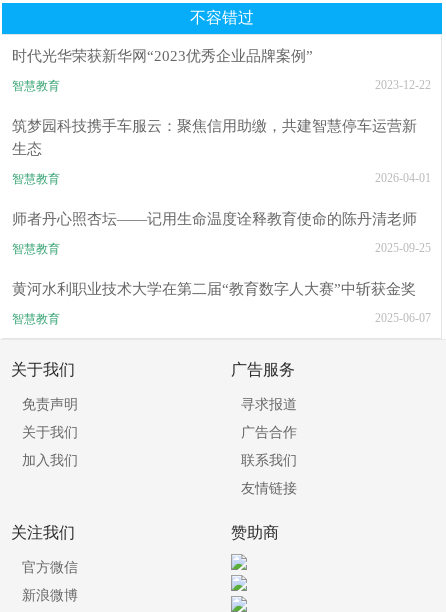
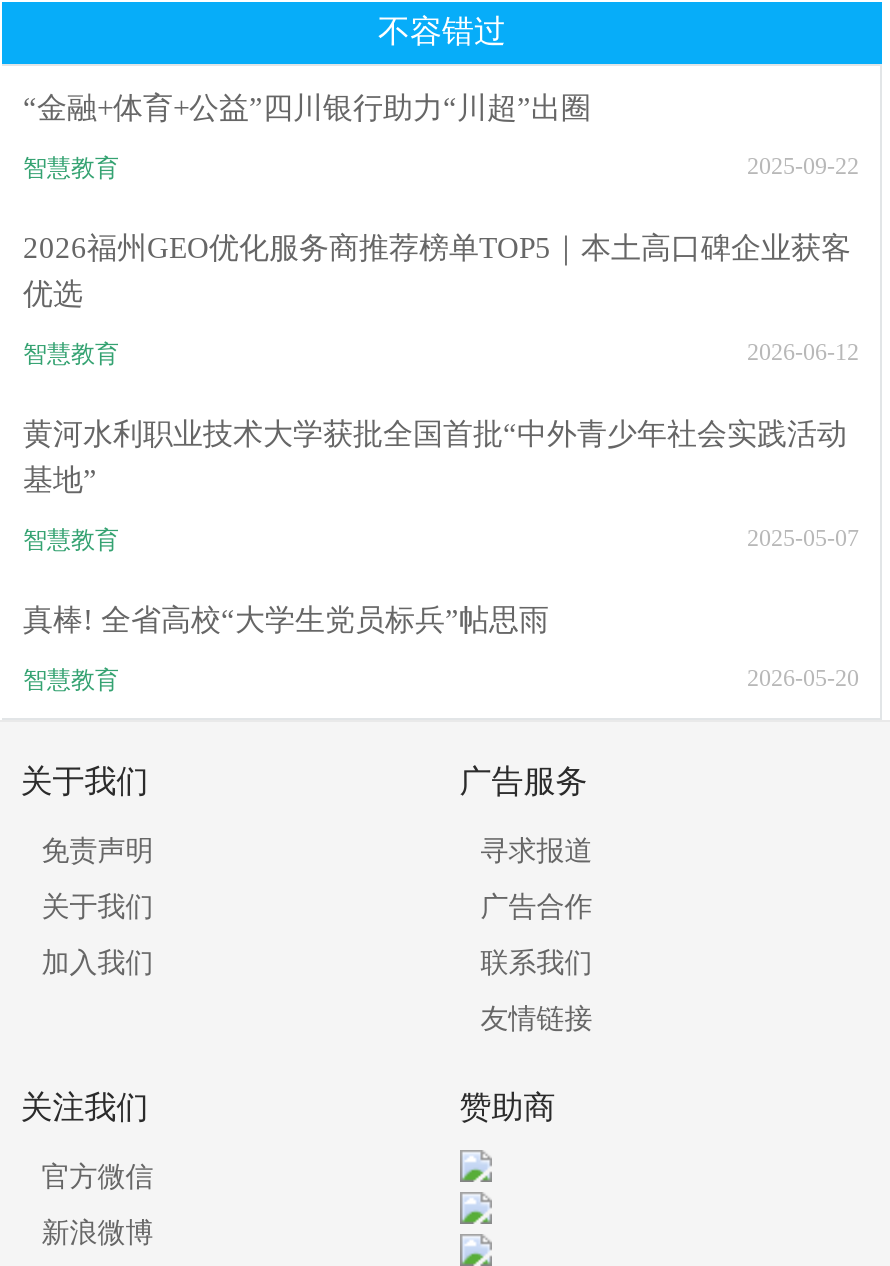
- 时代光华荣获新华网“2023优秀企业品牌案例”
+ “金融+体育+公益”四川银行助力“川超”出圈

- 2023-12-22
+ 2025-09-22

- 筑梦园科技携手车服云：聚焦信用助缴，共建智慧停车运营新
- 生态
+ 2026福州GEO优化服务商推荐榜单TOP5｜本土高口碑企业获客
+ 优选

- 2026-04-01
+ 2026-06-12

- 师者丹心照杏坛——记用生命温度诠释教育使命的陈丹清老师
+ 黄河水利职业技术大学获批全国首批“中外青少年社会实践活动
+ 基地”

- 2025-09-25
+ 2025-05-07

- 黄河水利职业技术大学在第二届“教育数字人大赛”中斩获金奖
+ 真棒! 全省高校“大学生党员标兵”帖思雨

- 2025-06-07
+ 2026-05-20
